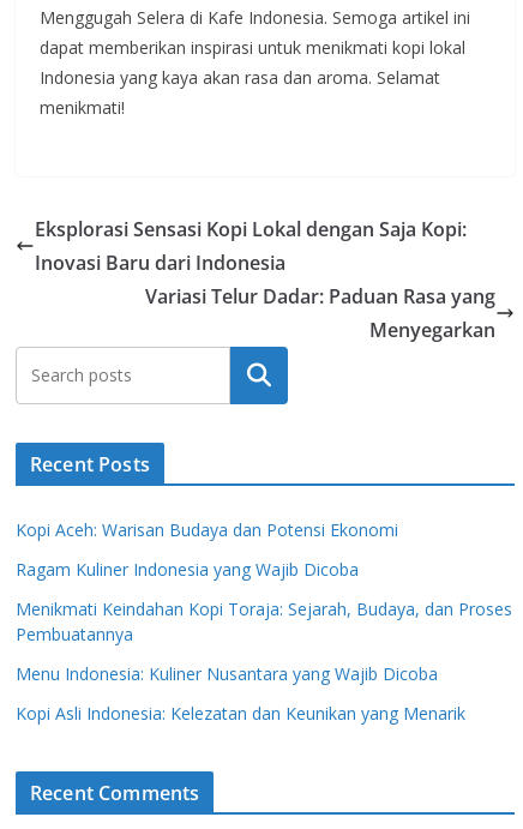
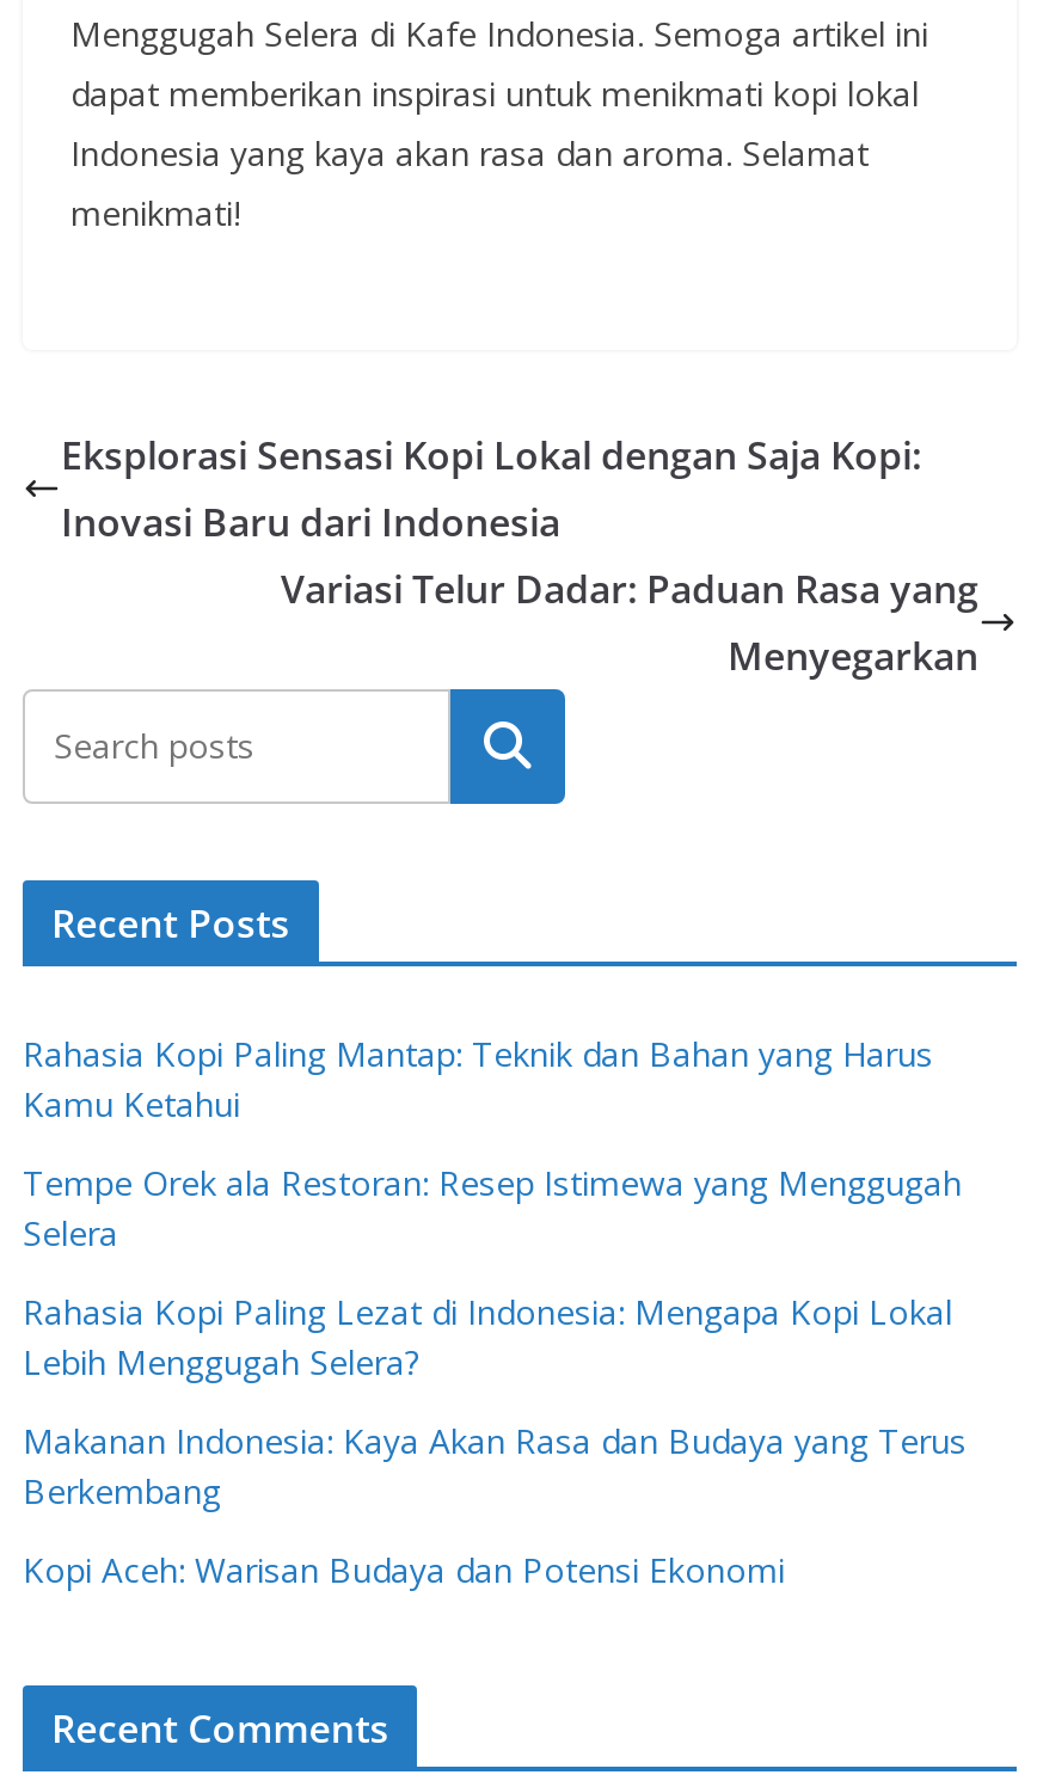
+ Rahasia Kopi Paling Mantap: Teknik dan Bahan yang Harus
+ Kamu Ketahui
+ Tempe Orek ala Restoran: Resep Istimewa yang Menggugah
+ Selera
+ Rahasia Kopi Paling Lezat di Indonesia: Mengapa Kopi Lokal
+ Lebih Menggugah Selera?
+ Makanan Indonesia: Kaya Akan Rasa dan Budaya yang Terus
+ Berkembang

moved down: Kopi Aceh: Warisan Budaya dan Potensi Ekonomi

- Ragam Kuliner Indonesia yang Wajib Dicoba
- Menikmati Keindahan Kopi Toraja: Sejarah, Budaya, dan Proses
- Pembuatannya
- Menu Indonesia: Kuliner Nusantara yang Wajib Dicoba
- Kopi Asli Indonesia: Kelezatan dan Keunikan yang Menarik
